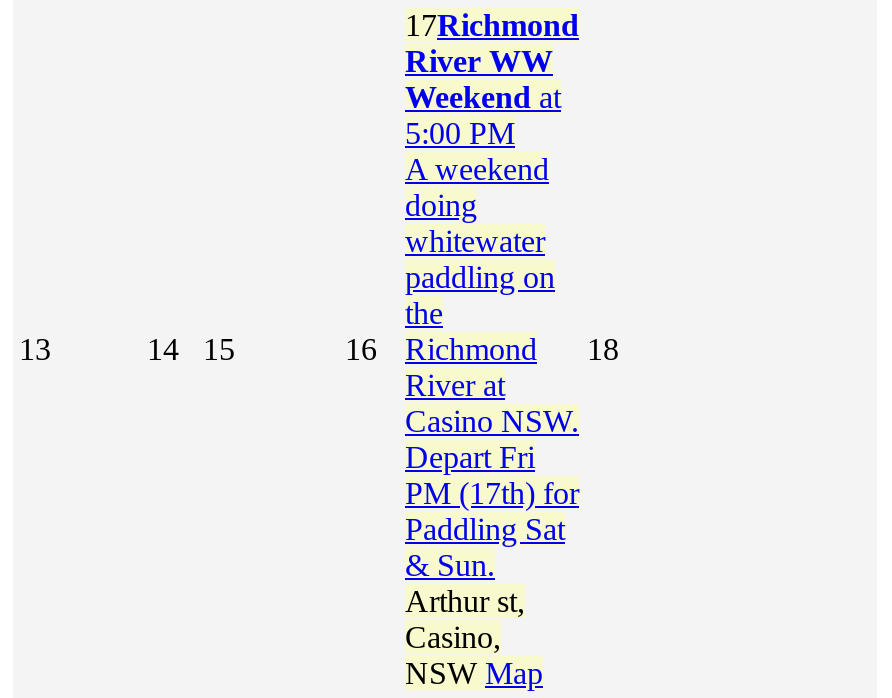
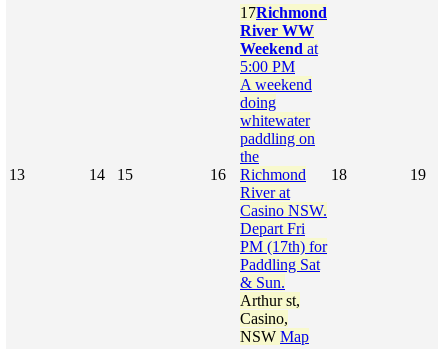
+ 19
